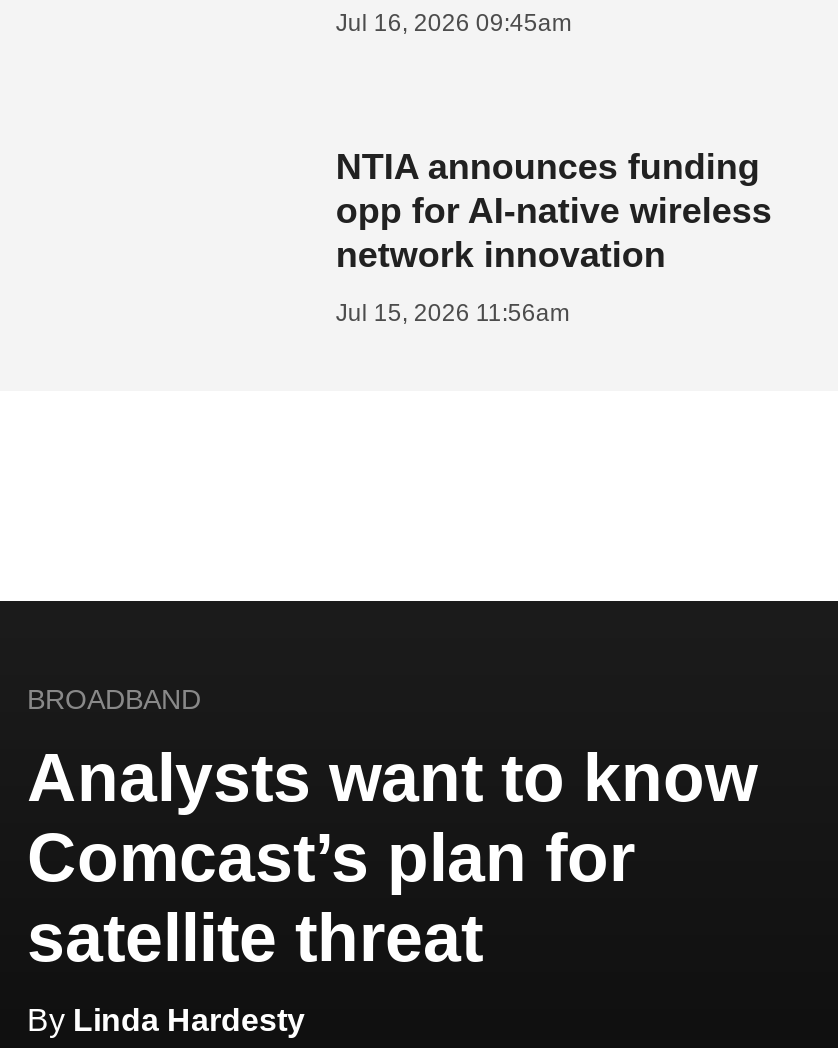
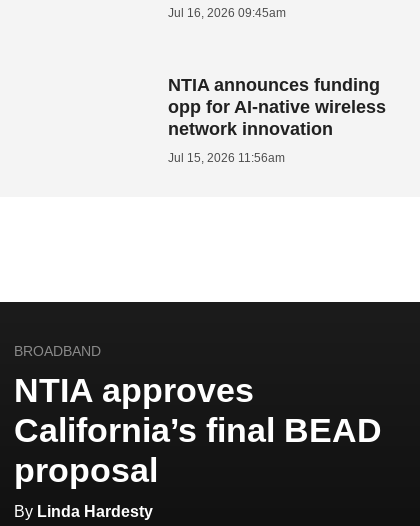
- Analysts want to know
- Comcast’s plan for
- satellite threat
+ NTIA approves
+ California’s final BEAD
+ proposal
